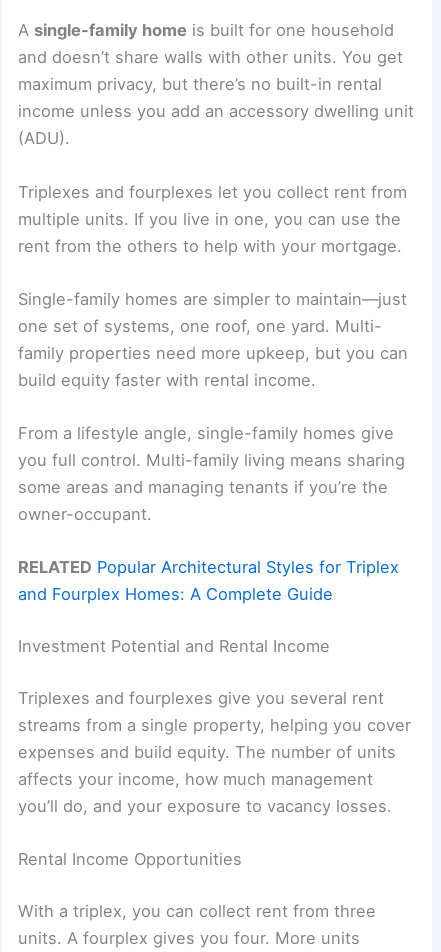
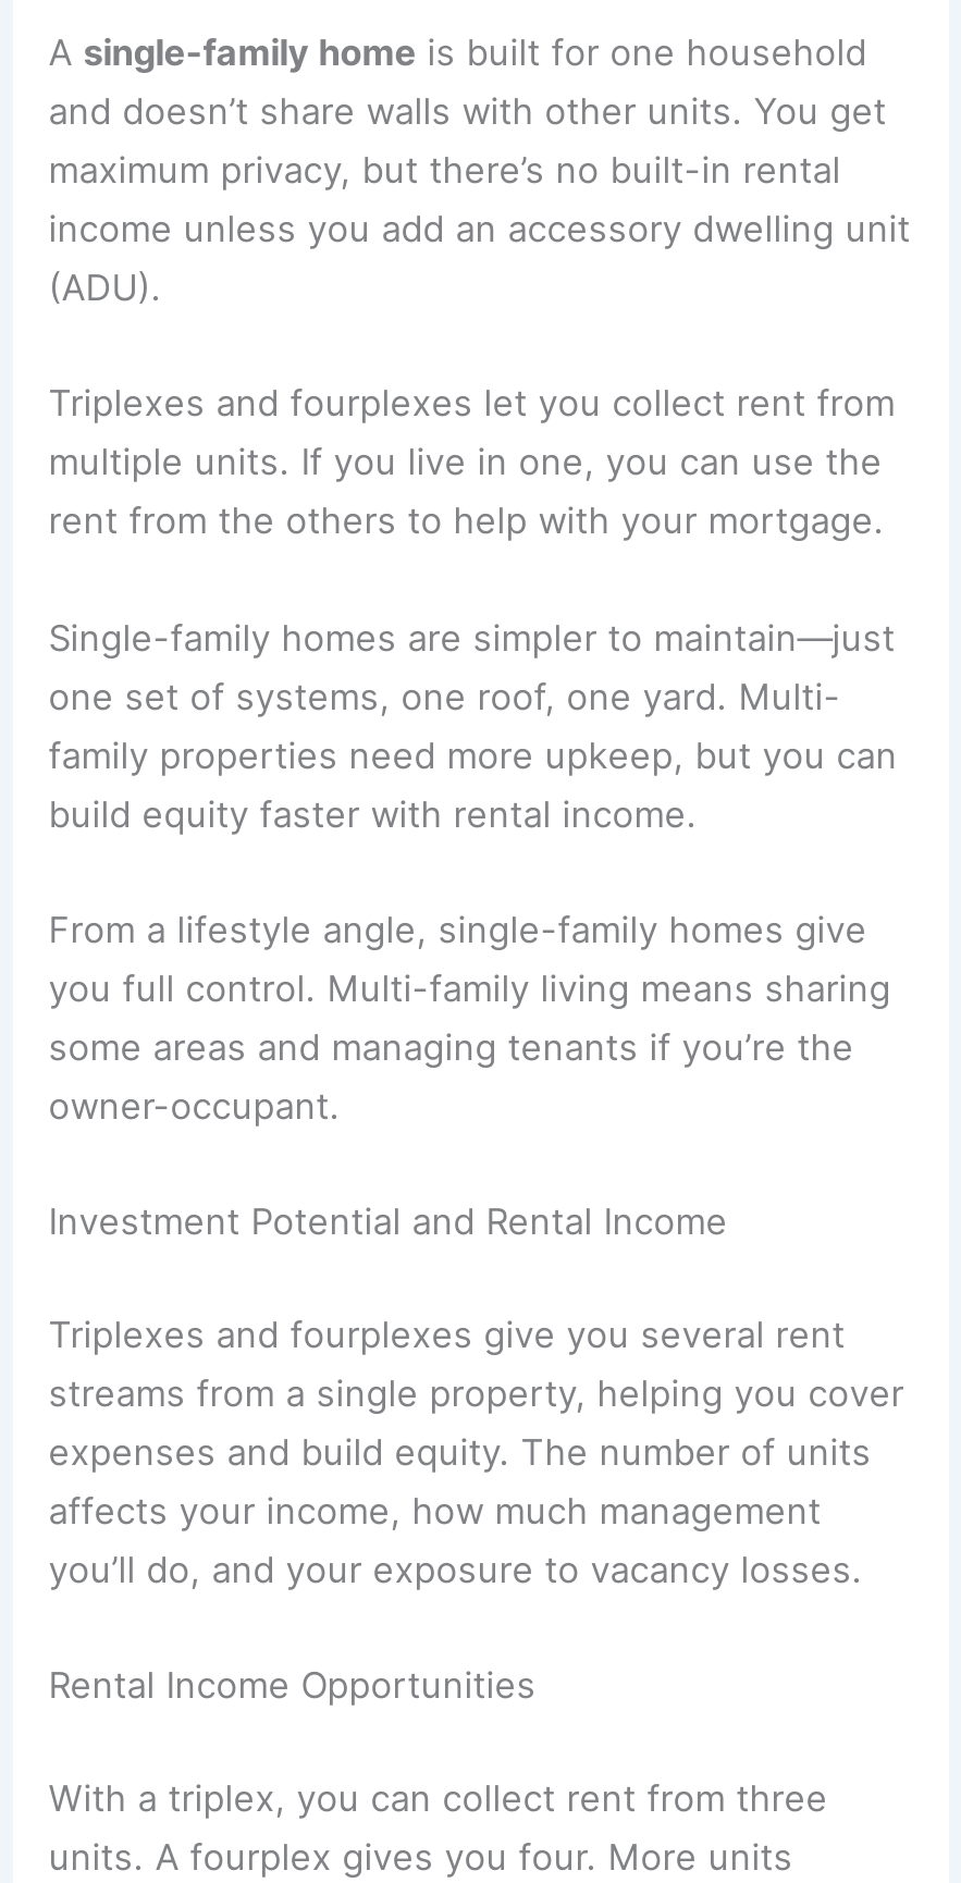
- RELATED Popular Architectural Styles for Triplex
- and Fourplex Homes: A Complete Guide
